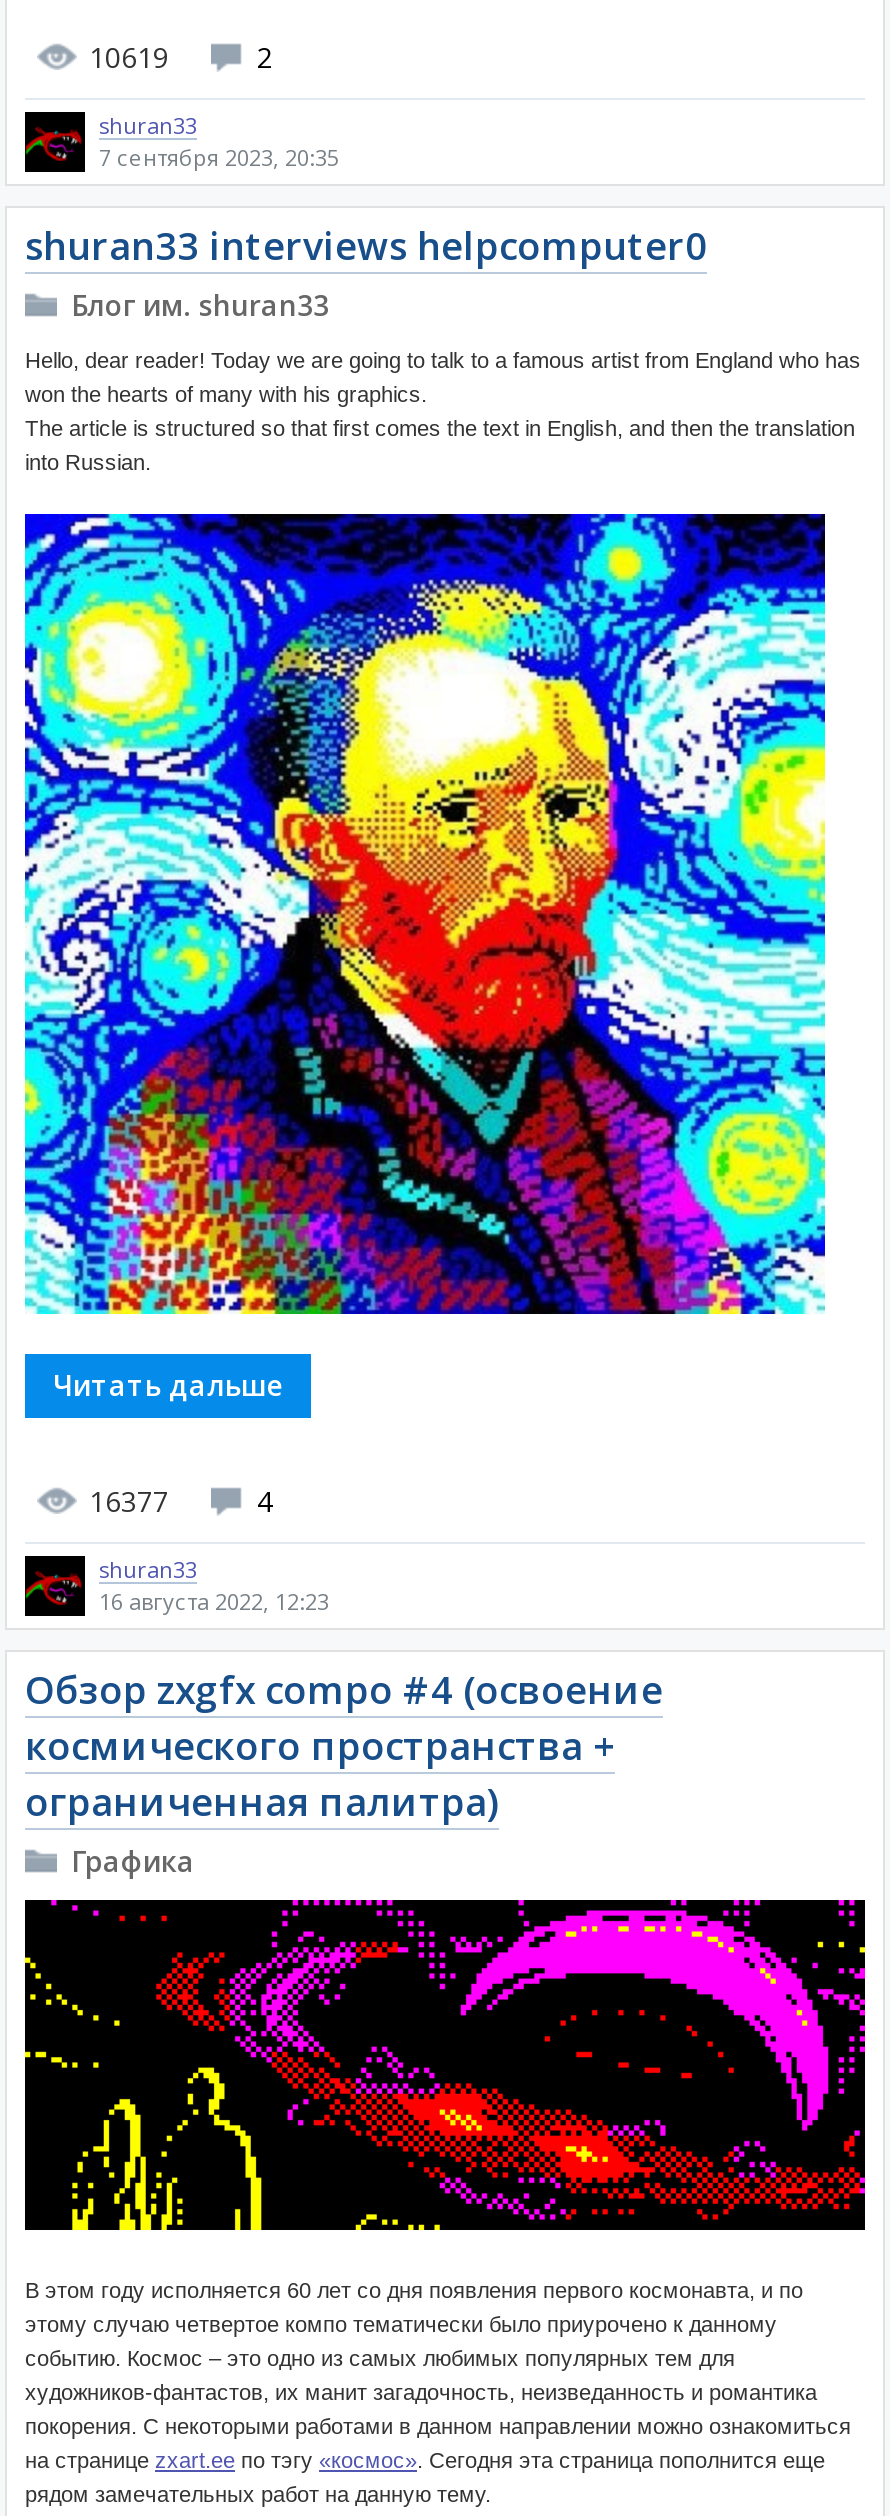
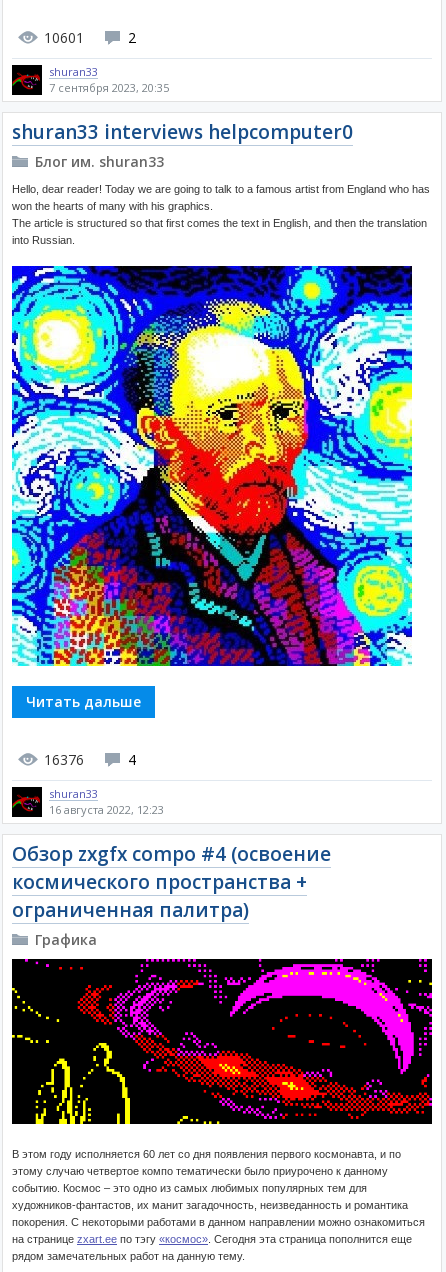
- 10619
+ 10601

- 16377
+ 16376
